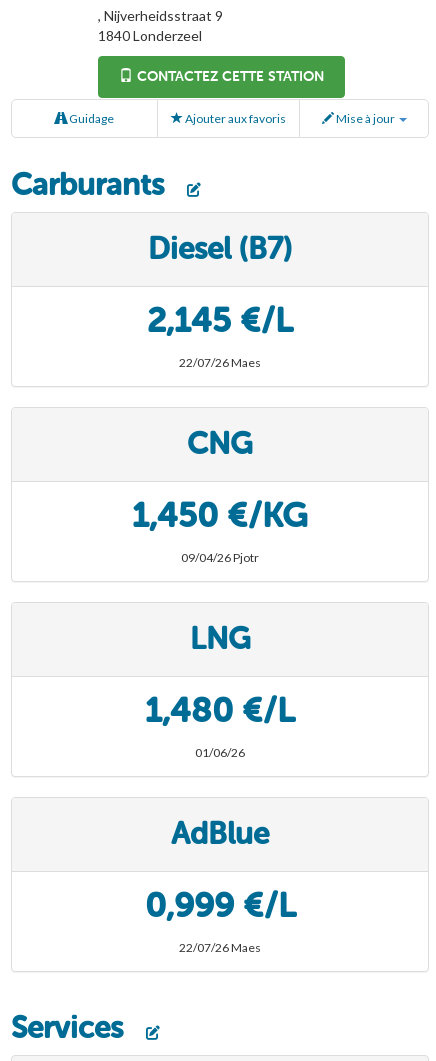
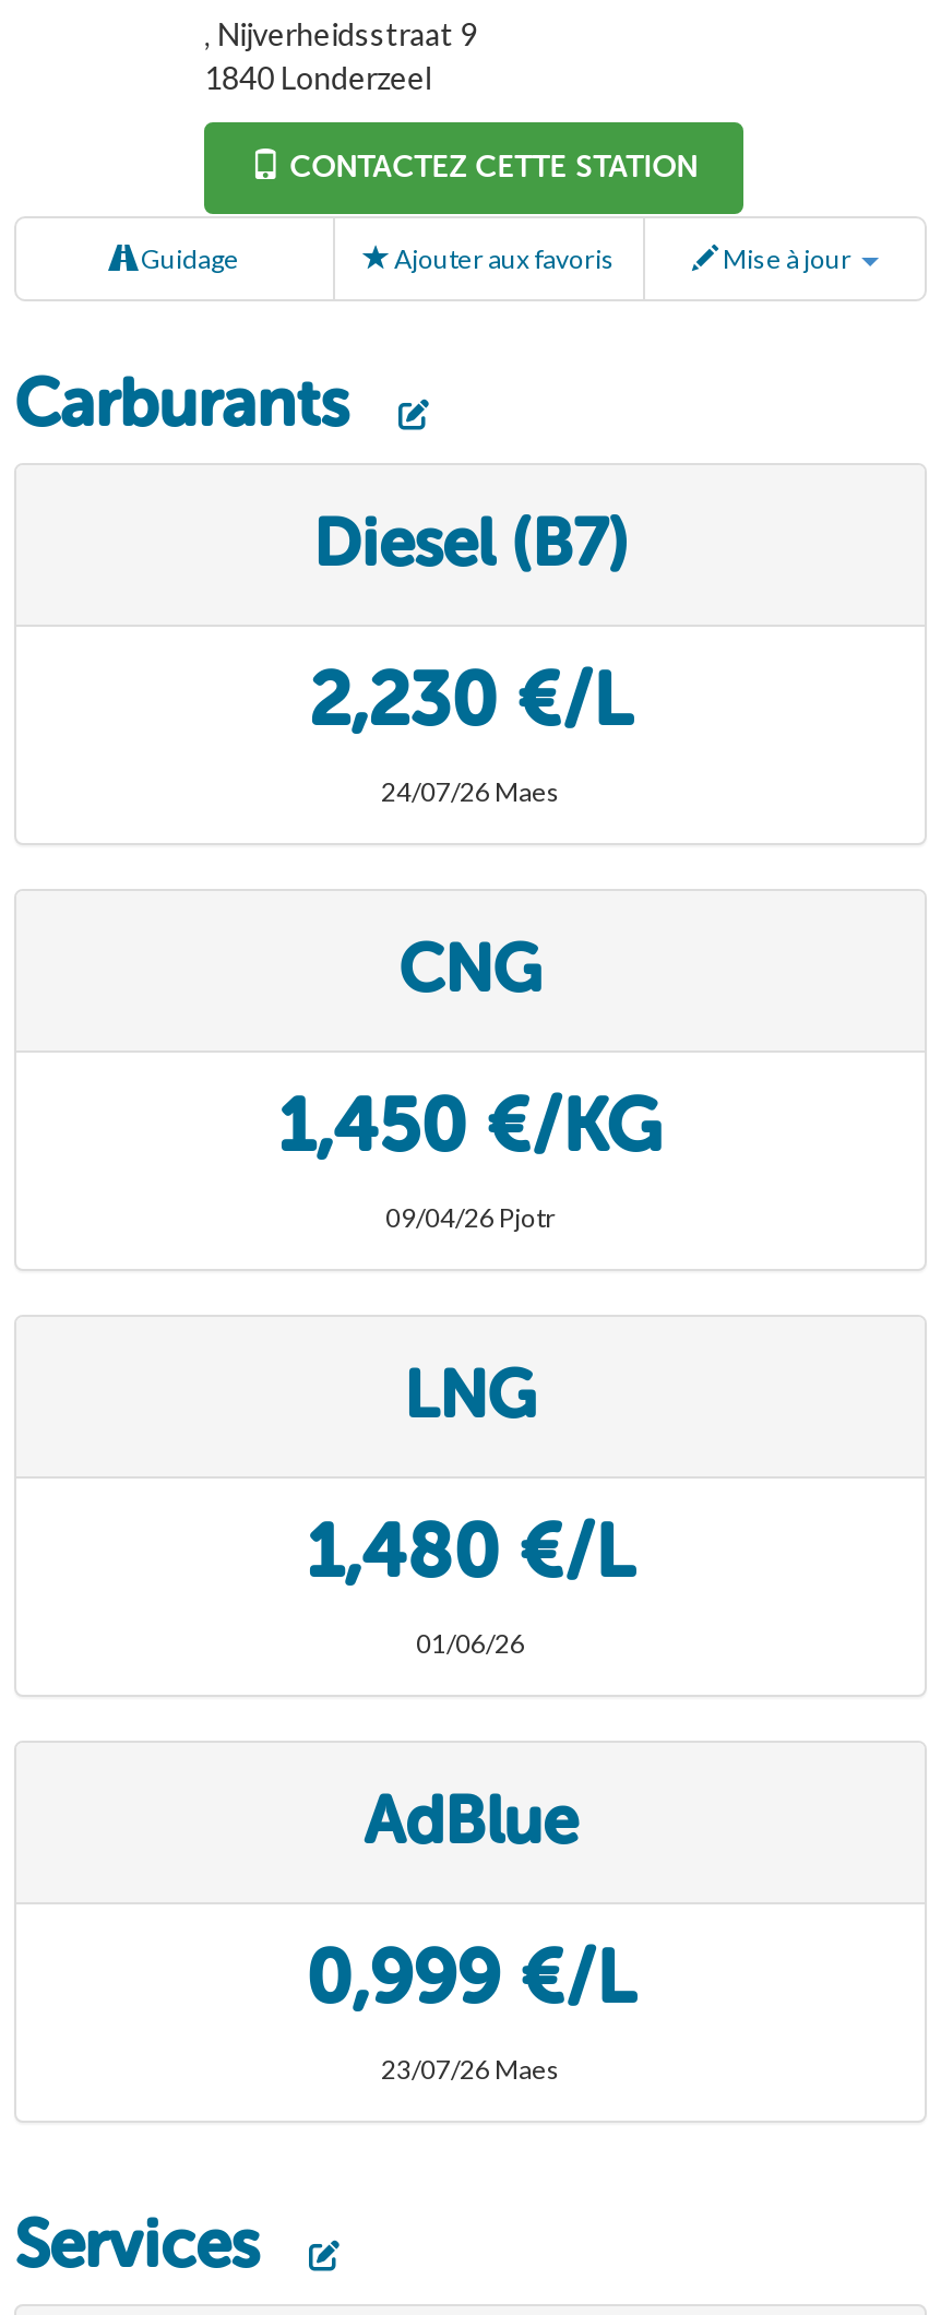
- 2,145 €/L
+ 2,230 €/L

- 22/07/26 Maes
+ 24/07/26 Maes

- 22/07/26 Maes
+ 23/07/26 Maes
